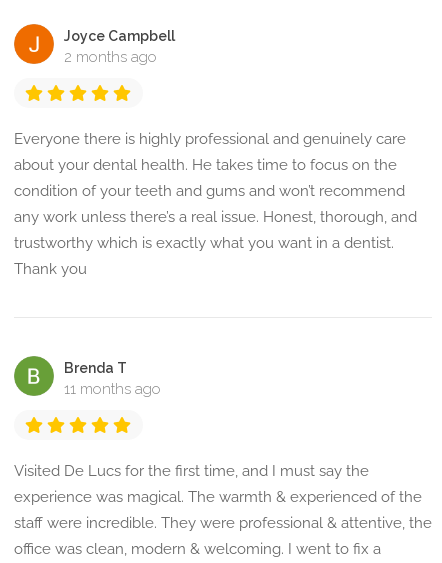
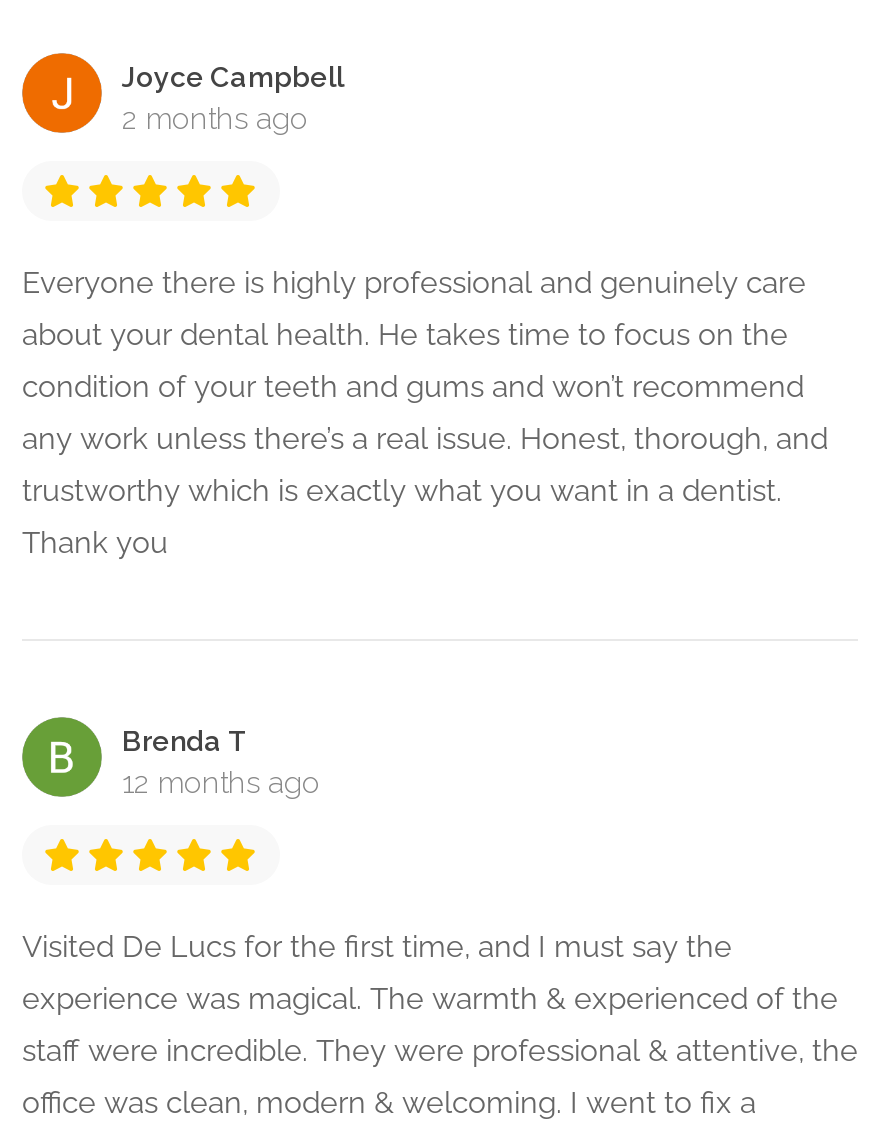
- 11 months ago
+ 12 months ago
